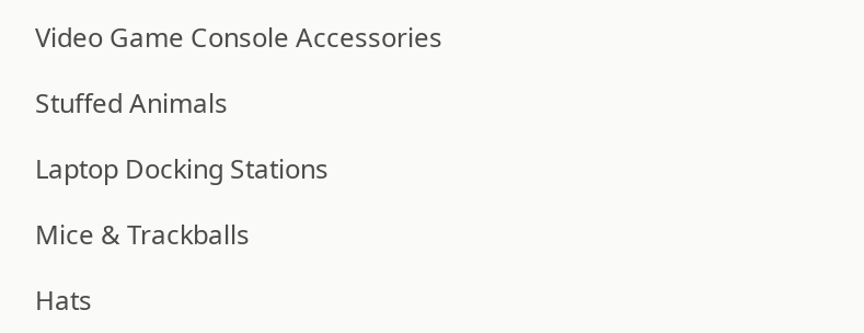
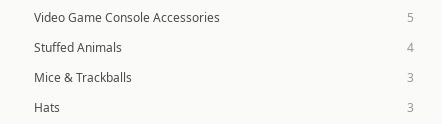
+ 5

- Laptop Docking Stations
+ 4

+ 3

+ 3
